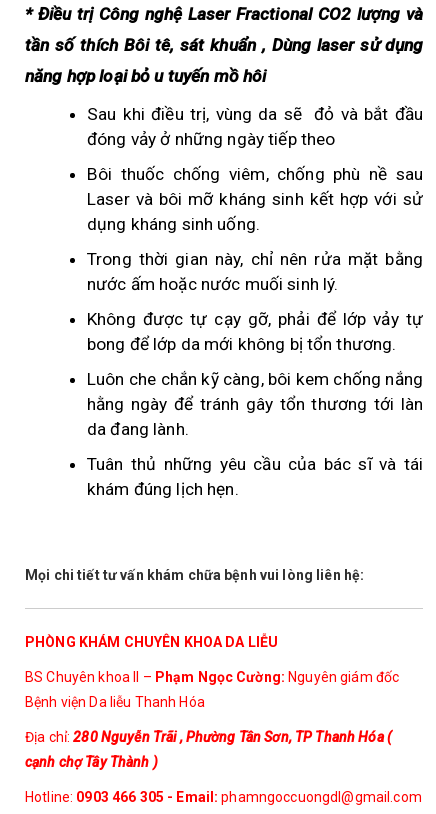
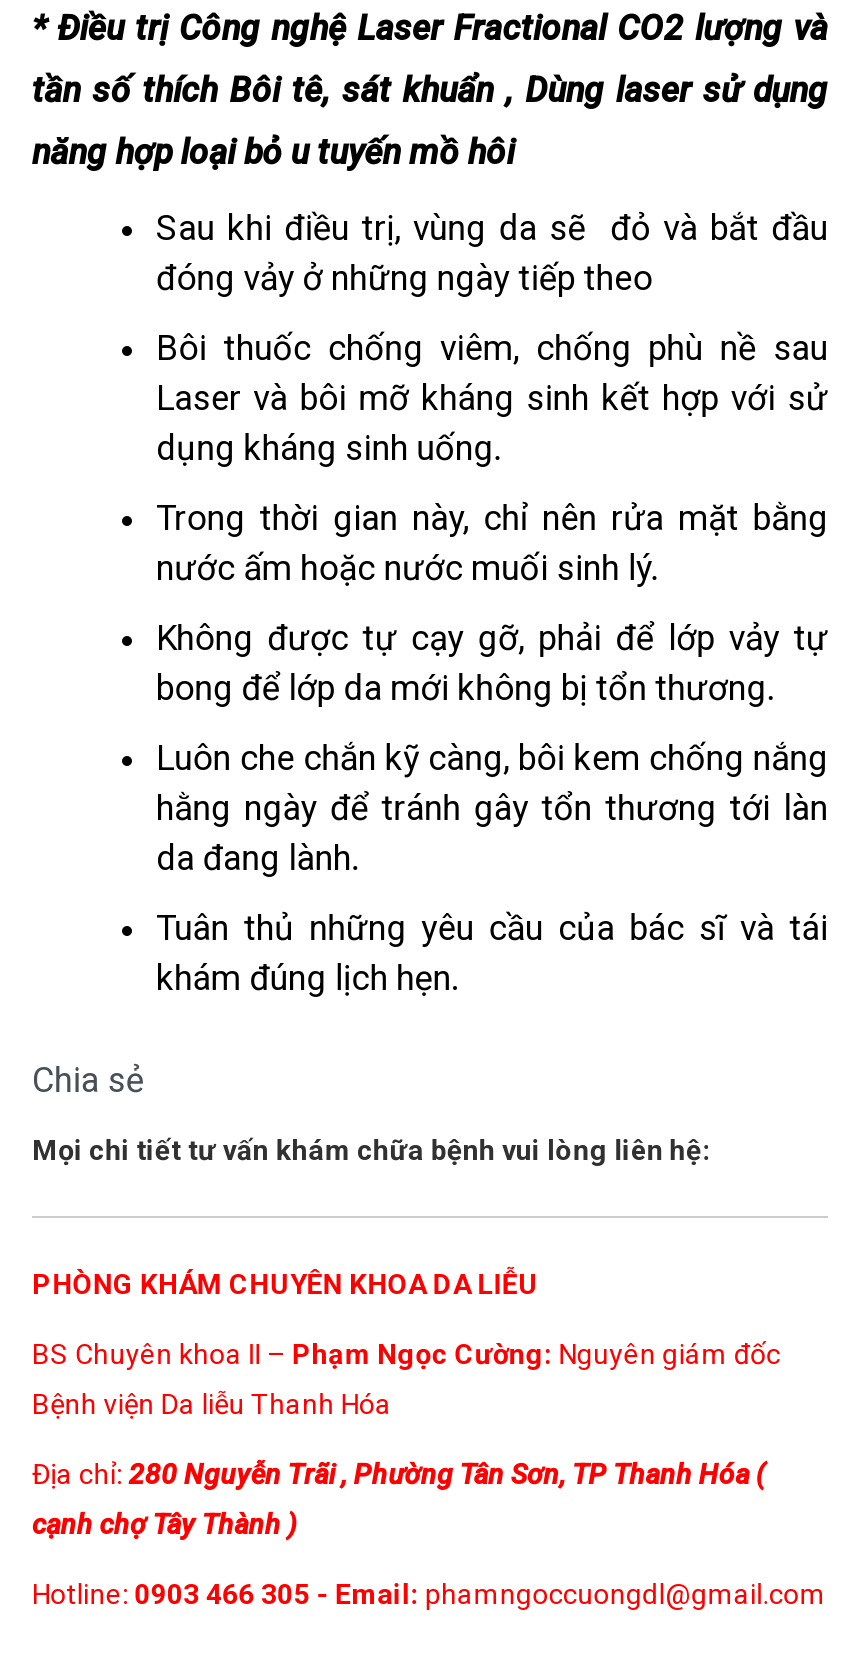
+ Chia sẻ
